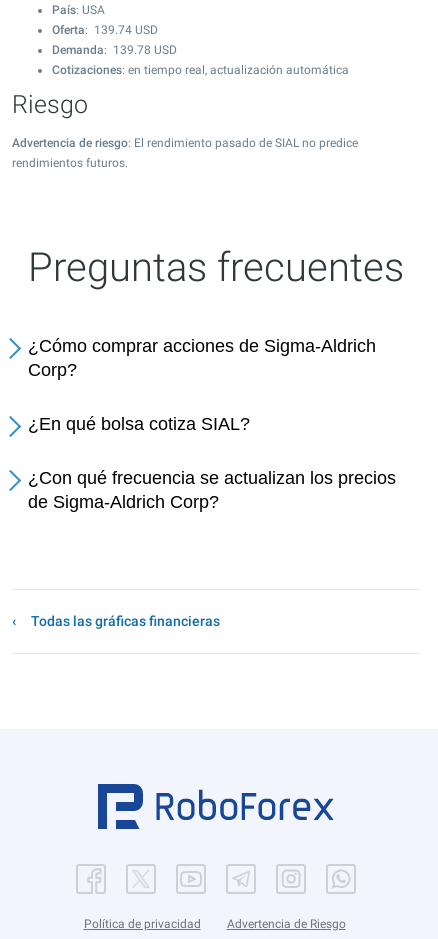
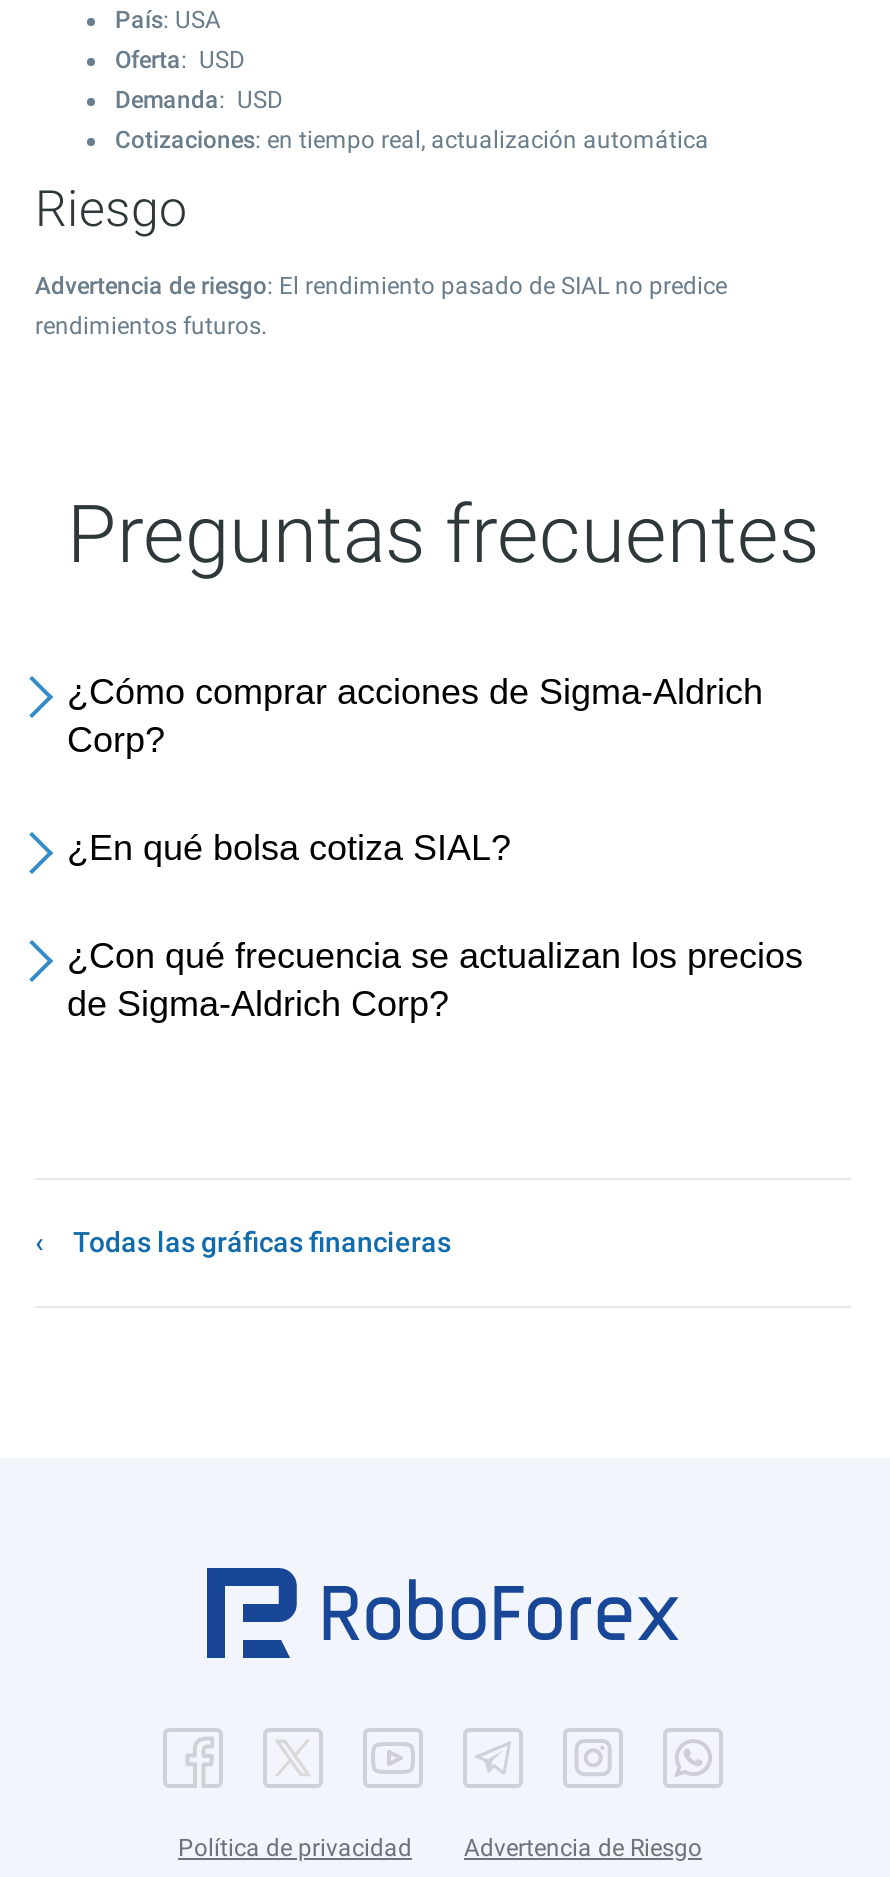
- Oferta: 139.74 USD
- Demanda: 139.78 USD
+ Oferta: USD
+ Demanda: USD
